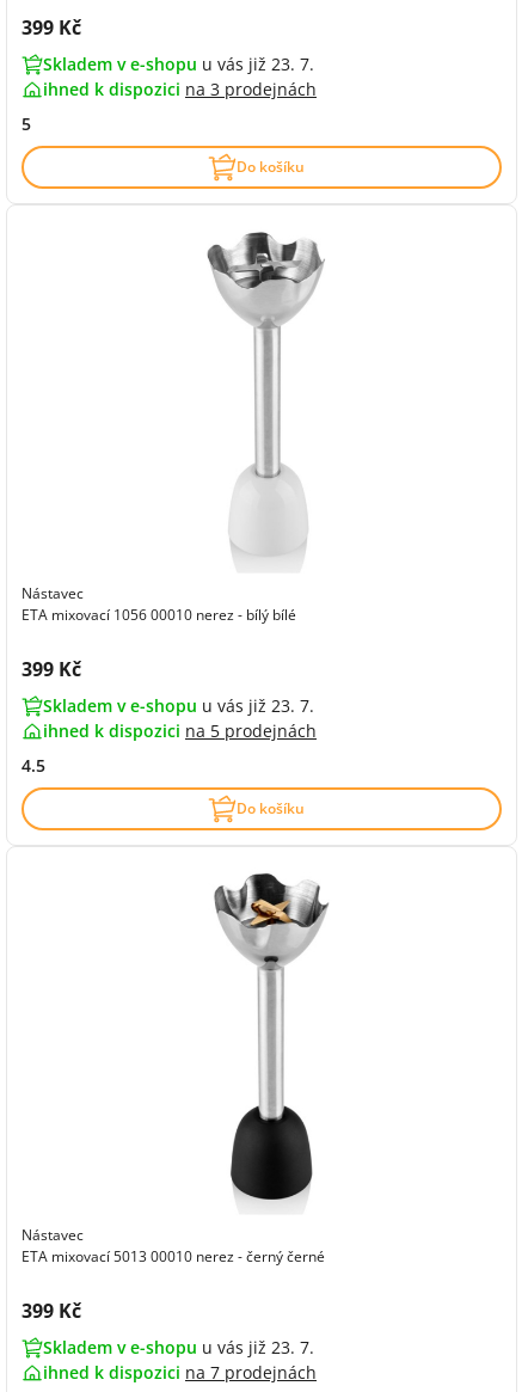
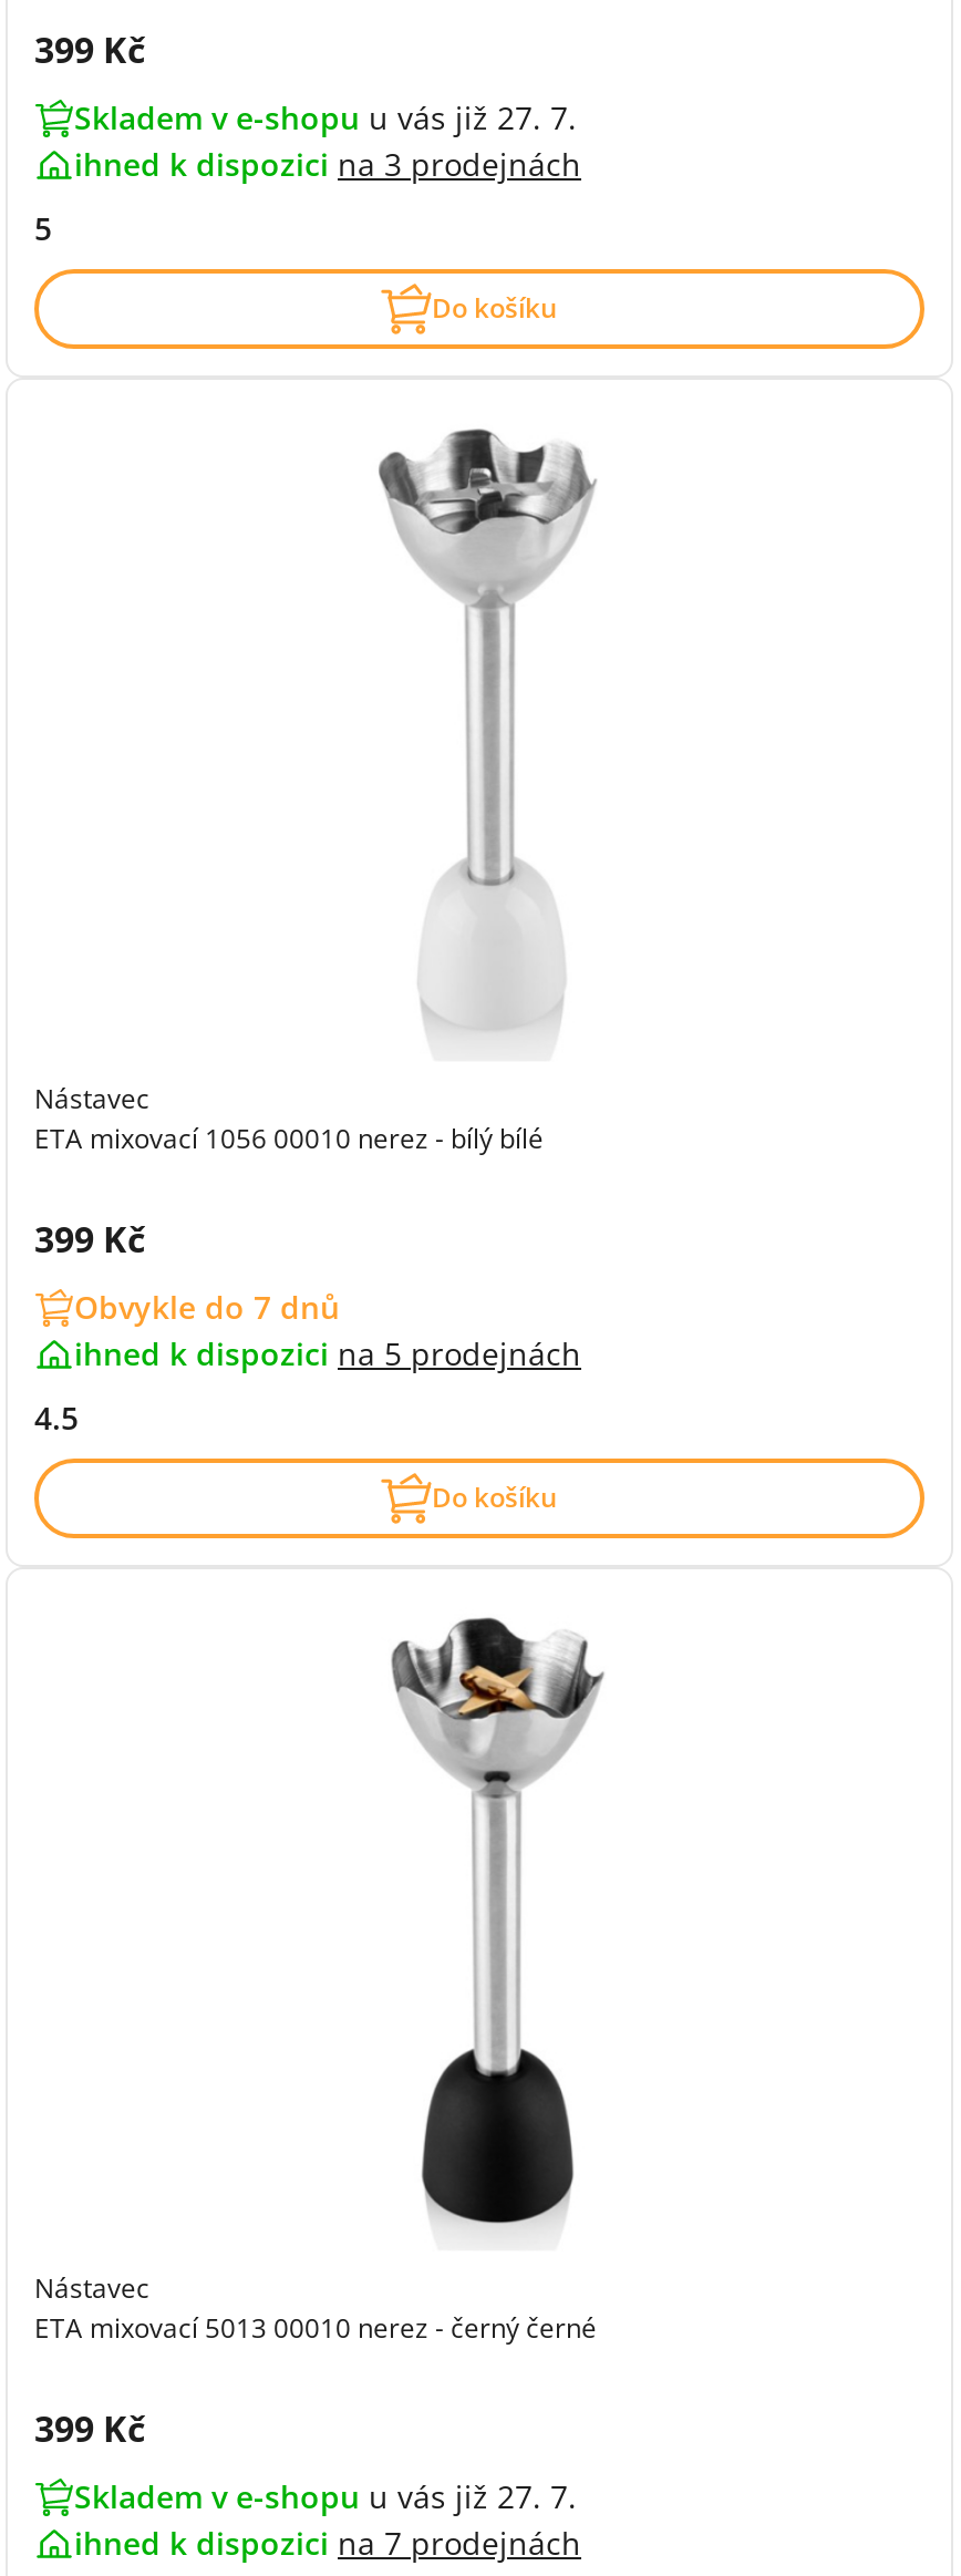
- Skladem v e-shopu u vás již 23. 7.
+ Skladem v e-shopu u vás již 27. 7.

- Skladem v e-shopu u vás již 23. 7.
+ Obvykle do 7 dnů

- Skladem v e-shopu u vás již 23. 7.
+ Skladem v e-shopu u vás již 27. 7.
